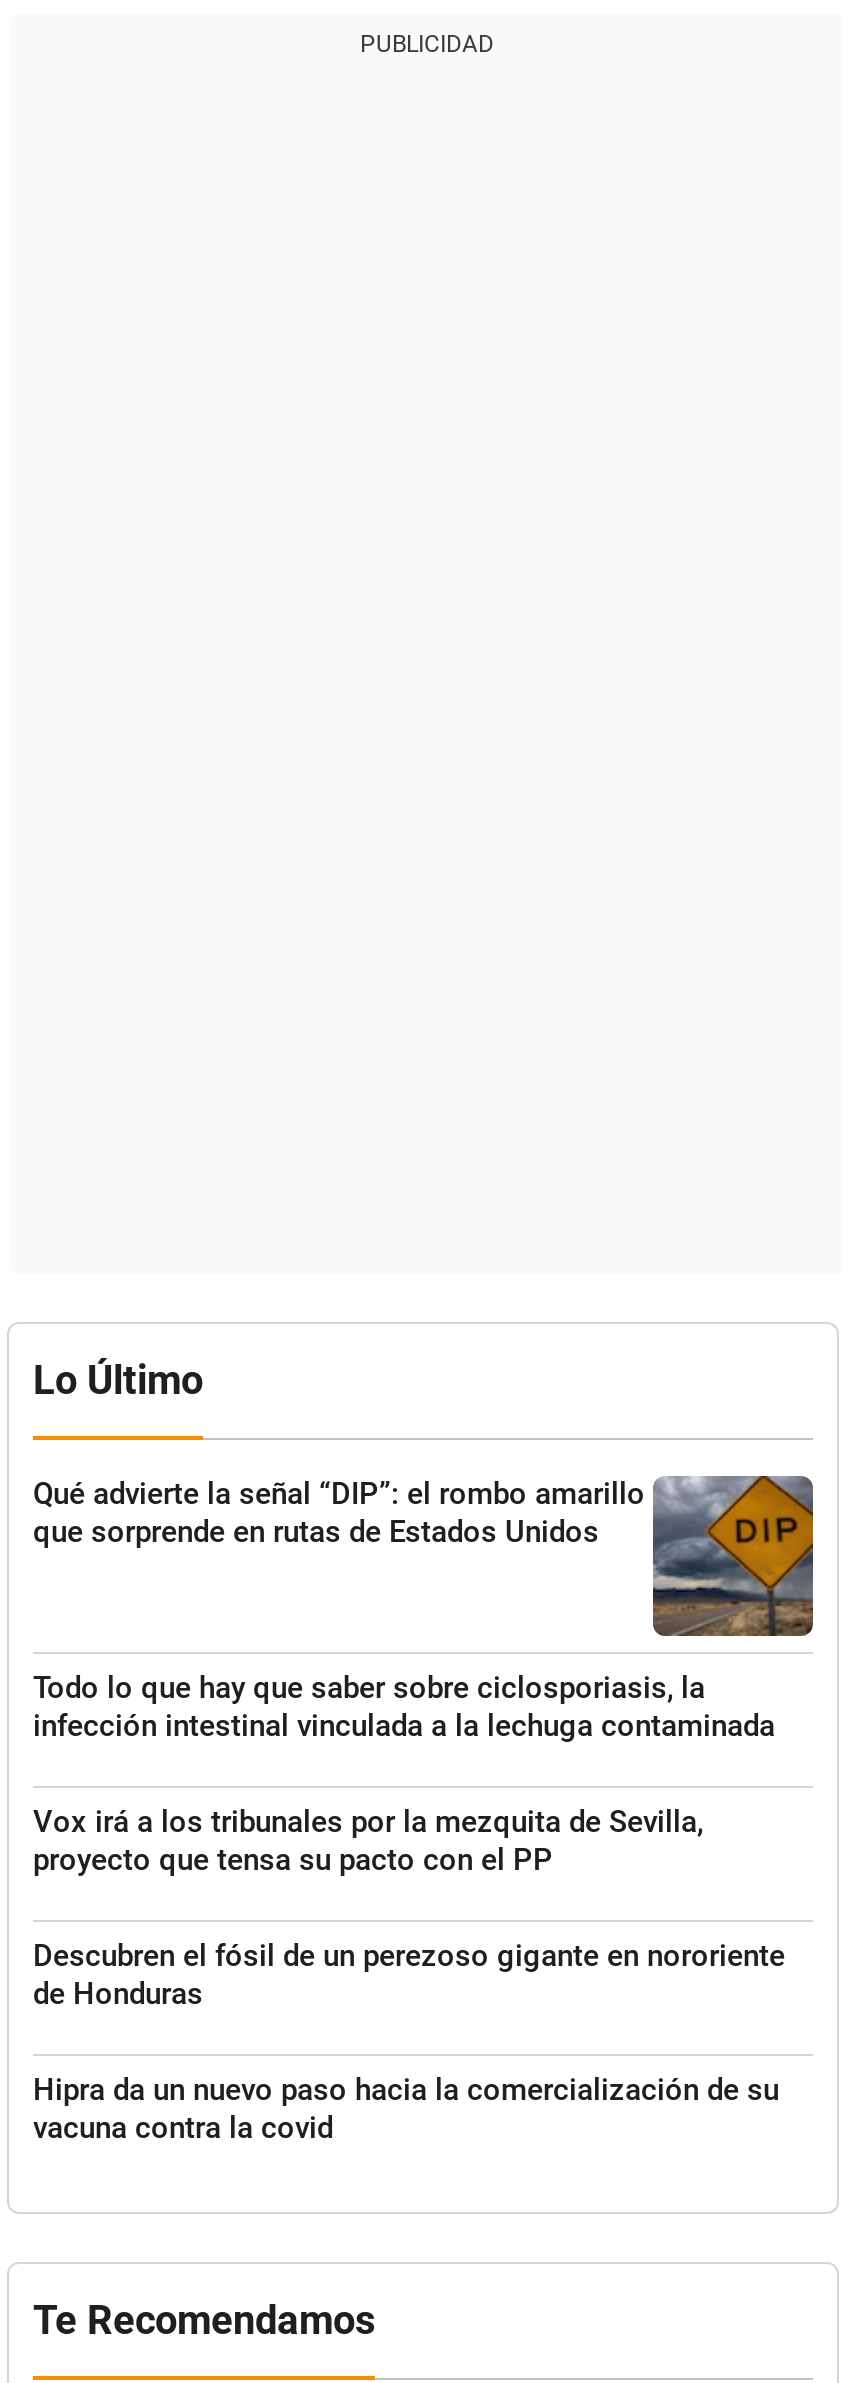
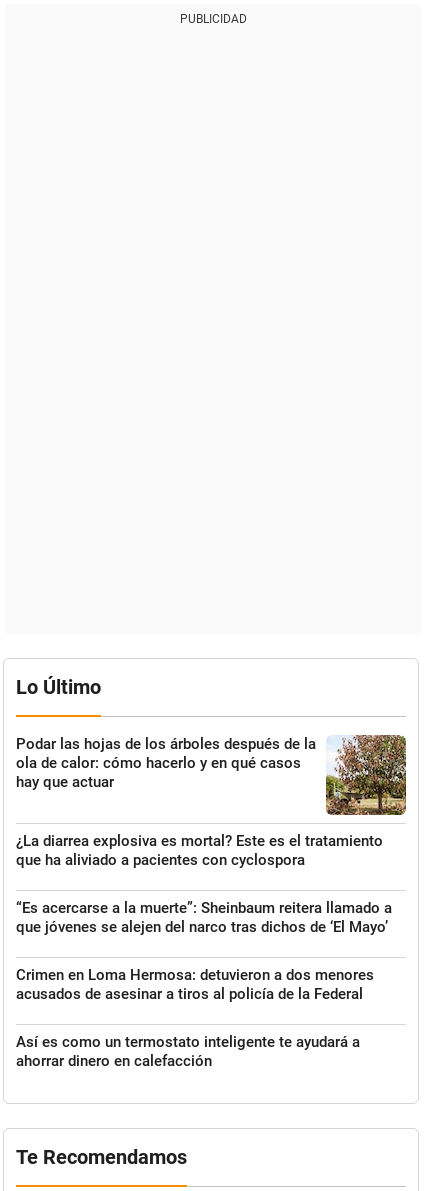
- [image]
- Qué advierte la señal “DIP”: el rombo amarillo
- que sorprende en rutas de Estados Unidos
+ [image]
+ Podar las hojas de los árboles después de la
+ ola de calor: cómo hacerlo y en qué casos
+ hay que actuar

- Todo lo que hay que saber sobre ciclosporiasis, la
- infección intestinal vinculada a la lechuga contaminada
+ ¿La diarrea explosiva es mortal? Este es el tratamiento
+ que ha aliviado a pacientes con cyclospora

- Vox irá a los tribunales por la mezquita de Sevilla,
- proyecto que tensa su pacto con el PP
+ “Es acercarse a la muerte”: Sheinbaum reitera llamado a
+ que jóvenes se alejen del narco tras dichos de ‘El Mayo’

- Descubren el fósil de un perezoso gigante en nororiente
- de Honduras
+ Crimen en Loma Hermosa: detuvieron a dos menores
+ acusados de asesinar a tiros al policía de la Federal

- Hipra da un nuevo paso hacia la comercialización de su
- vacuna contra la covid
+ Así es como un termostato inteligente te ayudará a
+ ahorrar dinero en calefacción
